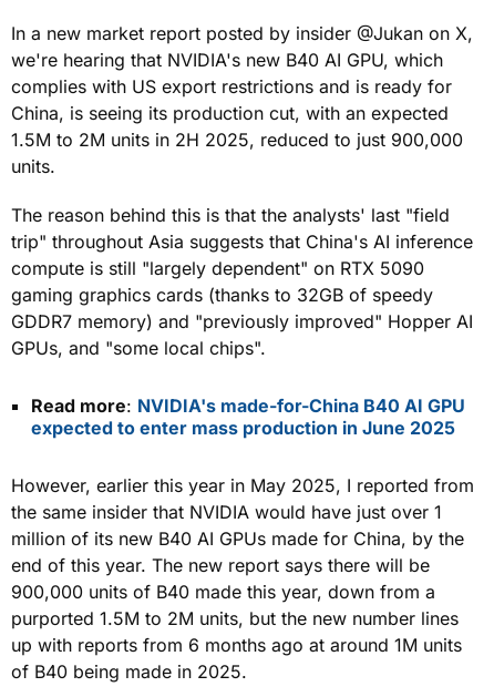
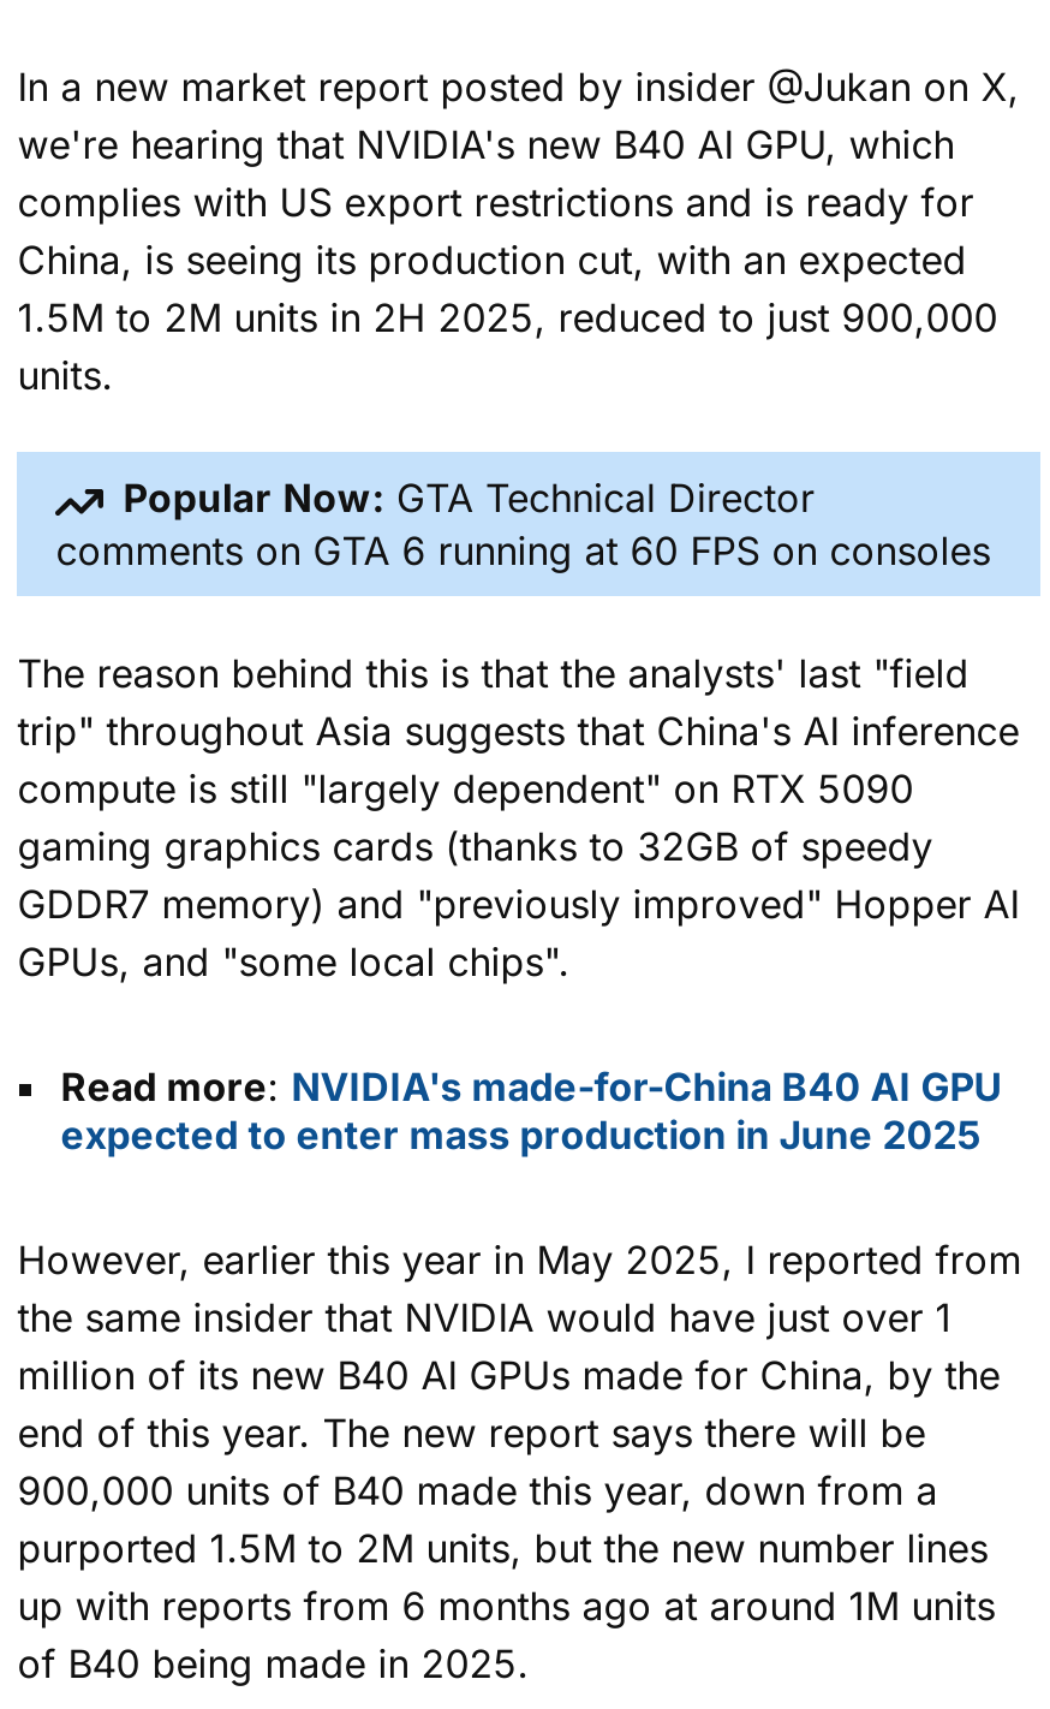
+ Popular Now: GTA Technical Director
+ comments on GTA 6 running at 60 FPS on consoles
